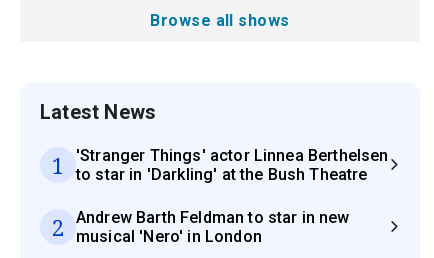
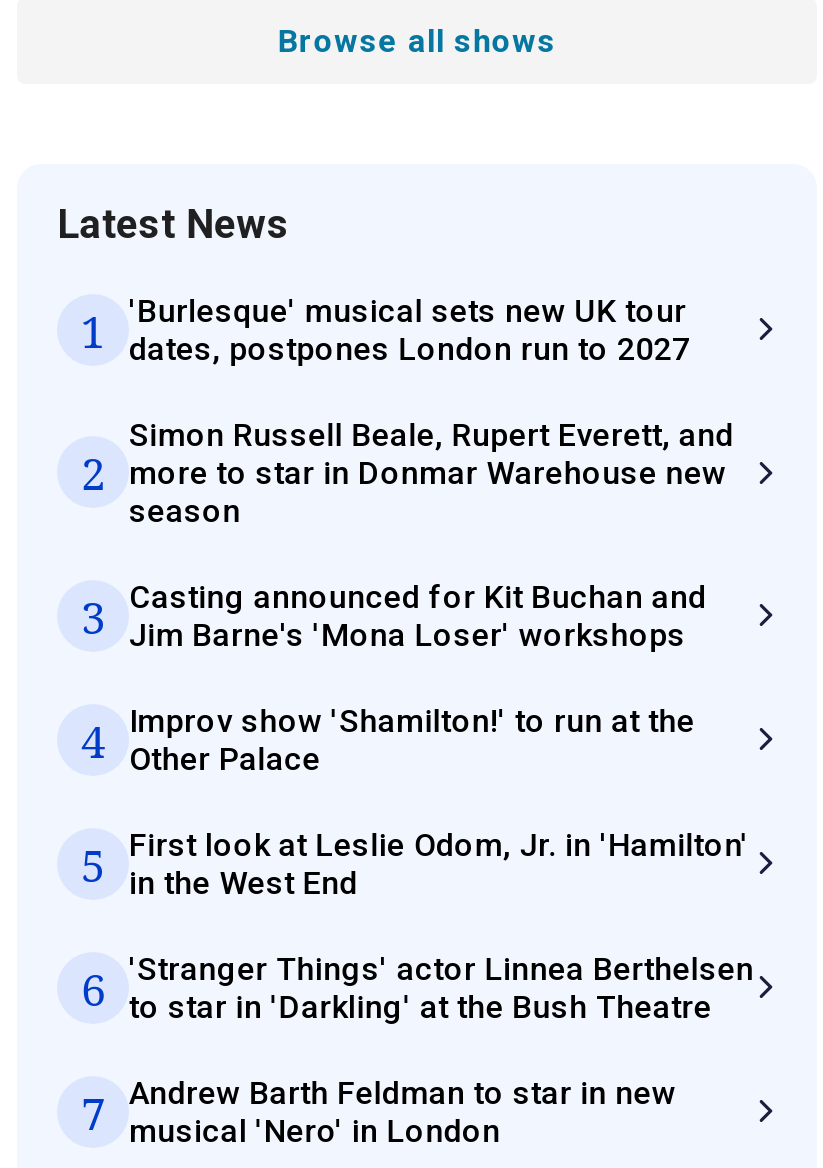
+ 'Burlesque' musical sets new UK tour
+ dates, postpones London run to 2027
+ 2

+ Simon Russell Beale, Rupert Everett, and
+ more to star in Donmar Warehouse new
+ season
+ 3
+ Casting announced for Kit Buchan and
+ Jim Barne's 'Mona Loser' workshops
+ 4
+ Improv show 'Shamilton!' to run at the
+ Other Palace
+ 5
+ First look at Leslie Odom, Jr. in 'Hamilton'
+ in the West End
+ 6

- 2 Andrew Barth Feldman to star in new musical 'Nero' in London
+ 7 Andrew Barth Feldman to star in new musical 'Nero' in London
